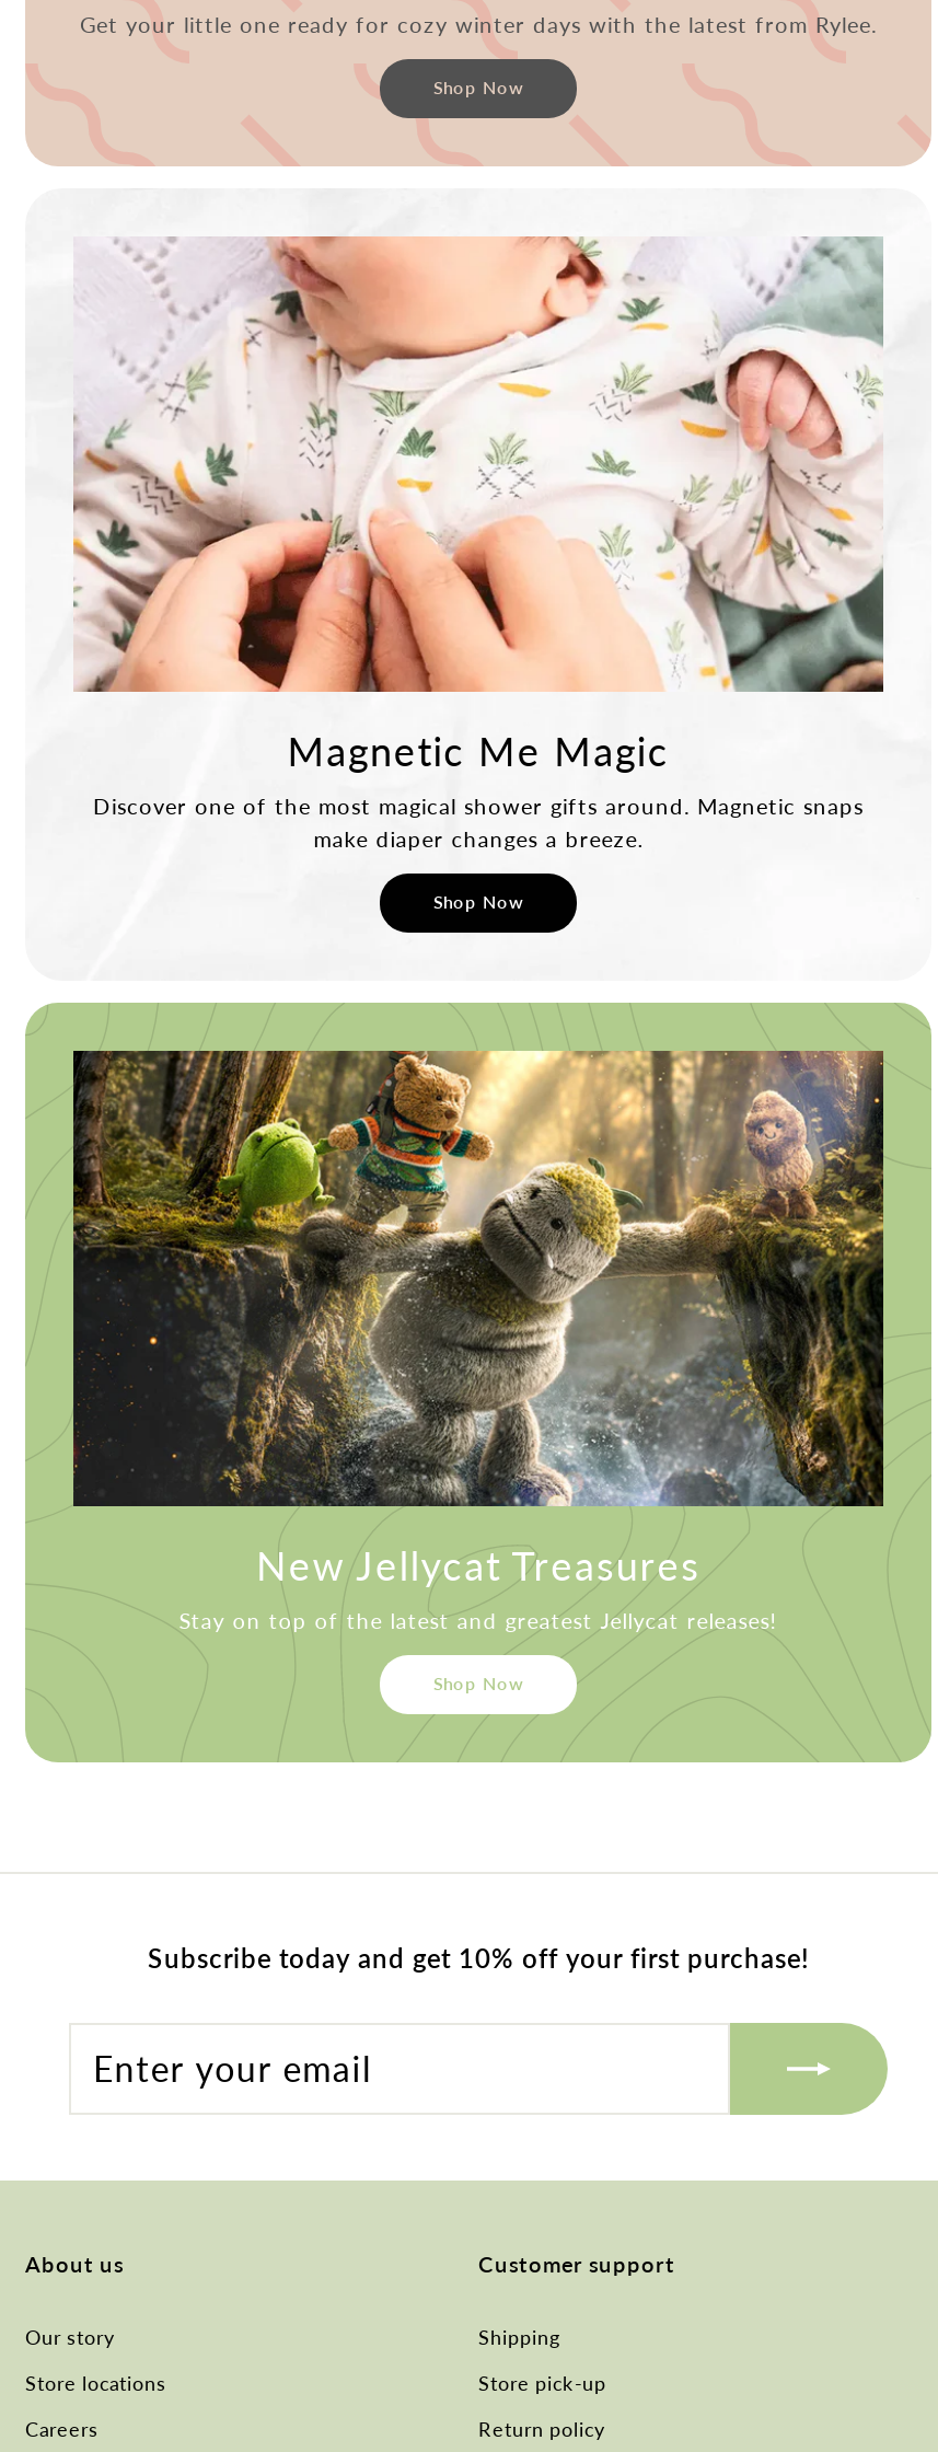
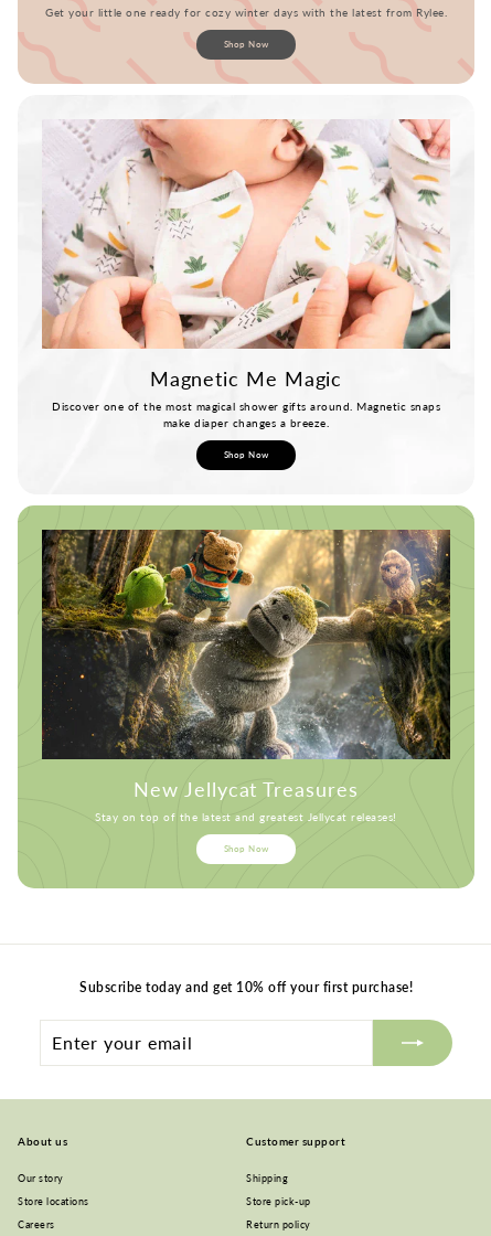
- [image]
+ [image]
